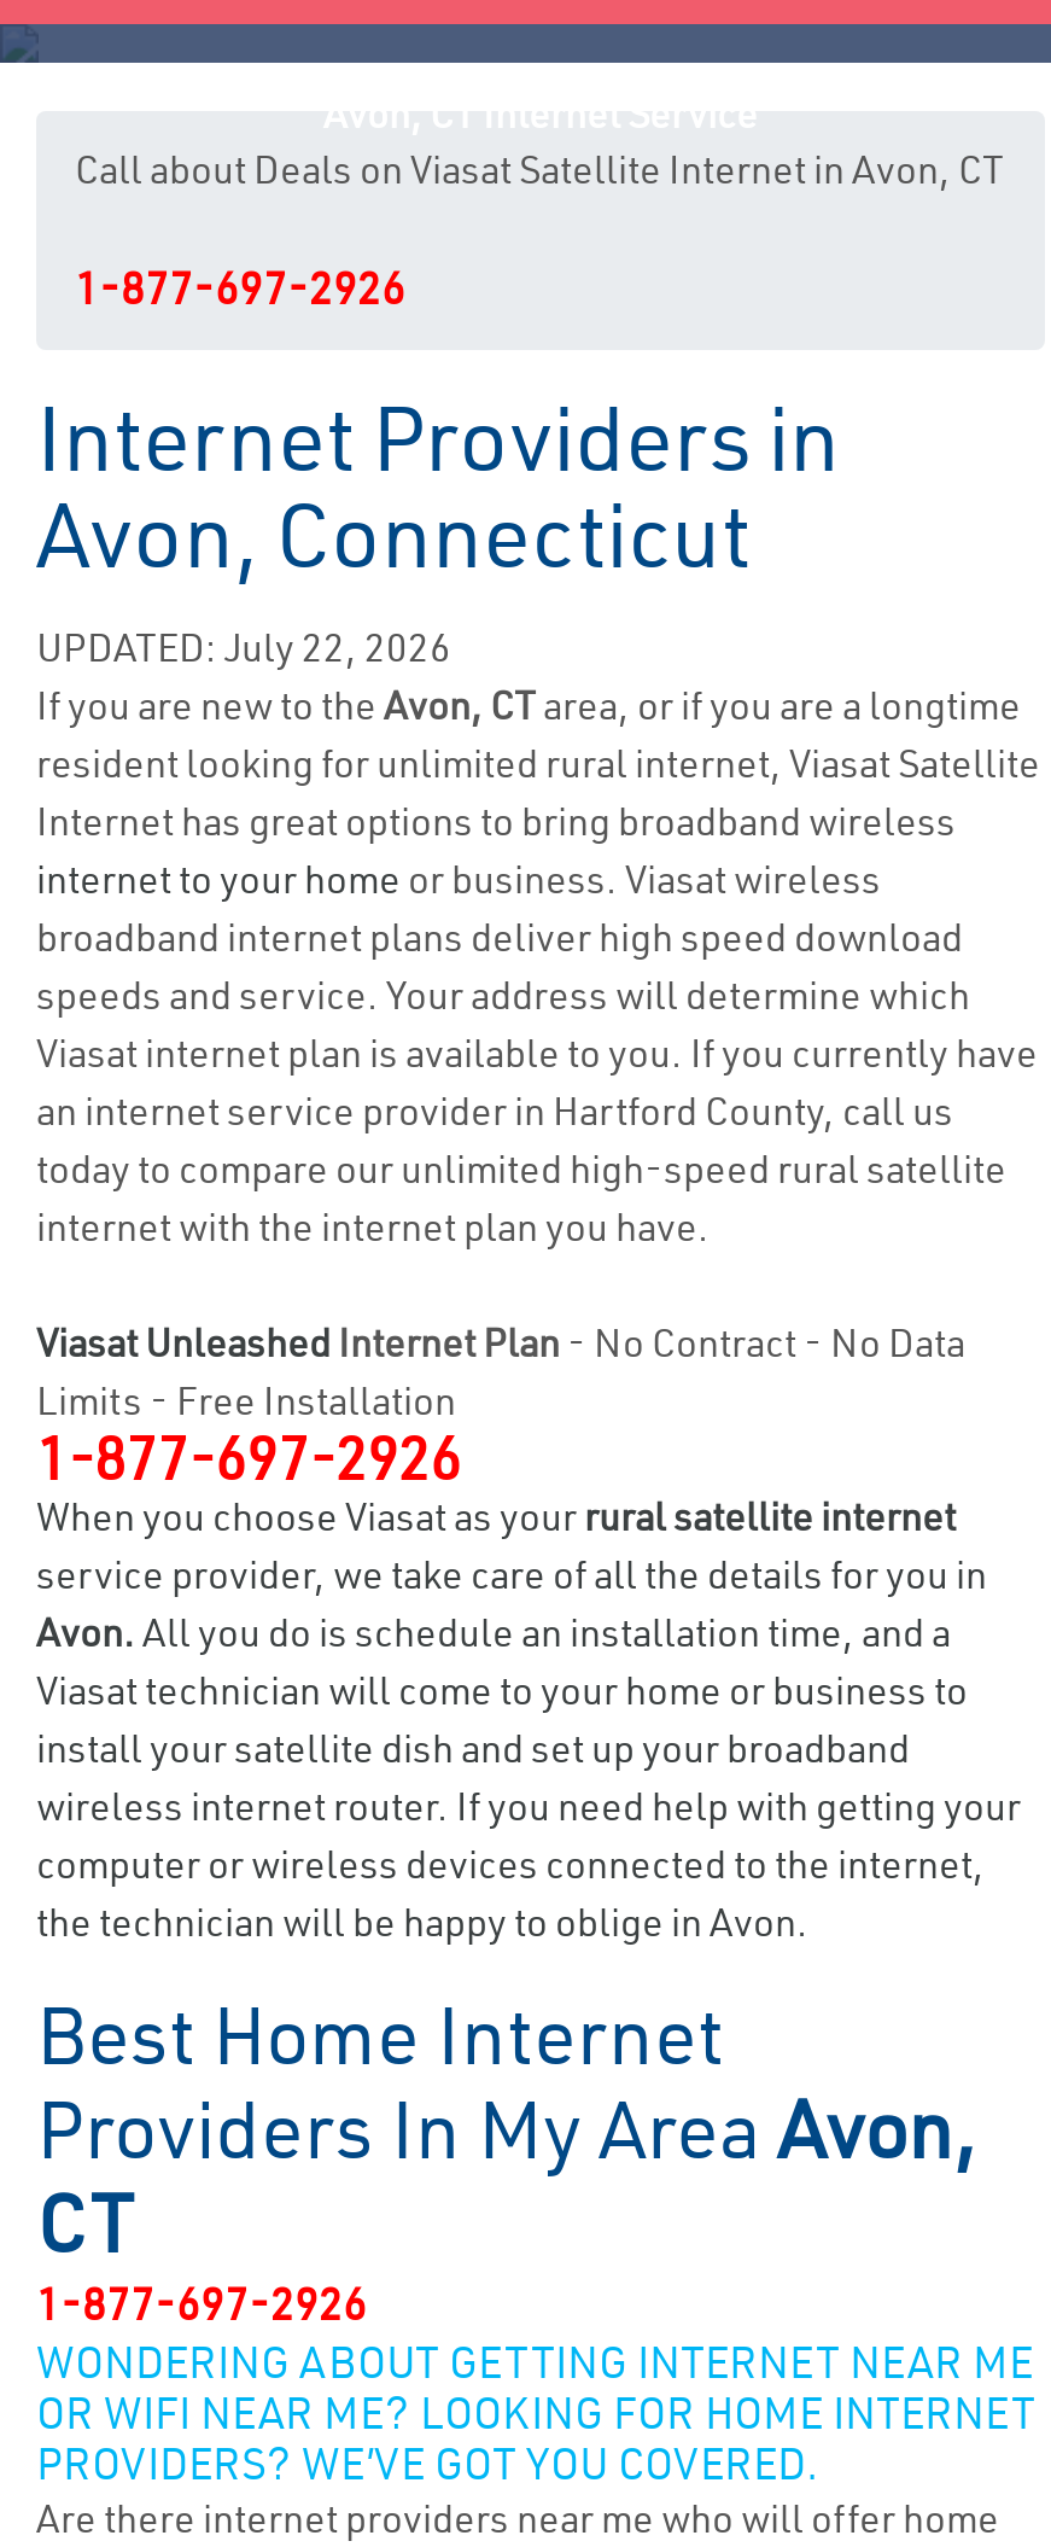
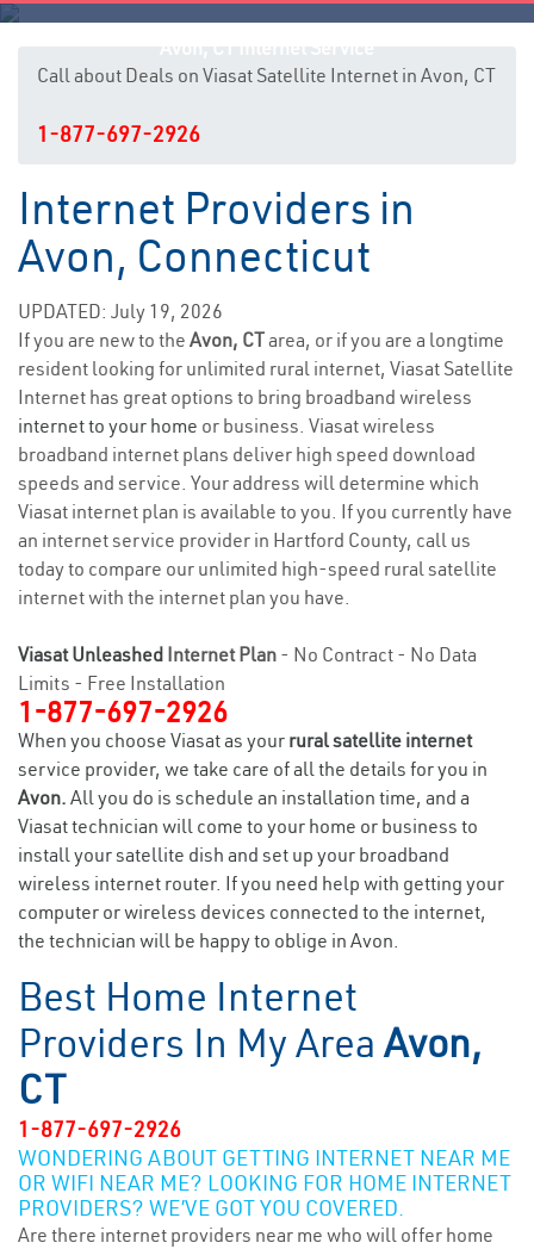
- UPDATED: July 22, 2026
+ UPDATED: July 19, 2026
